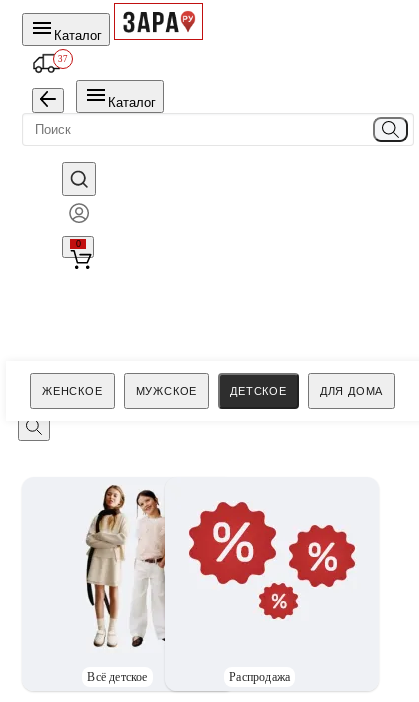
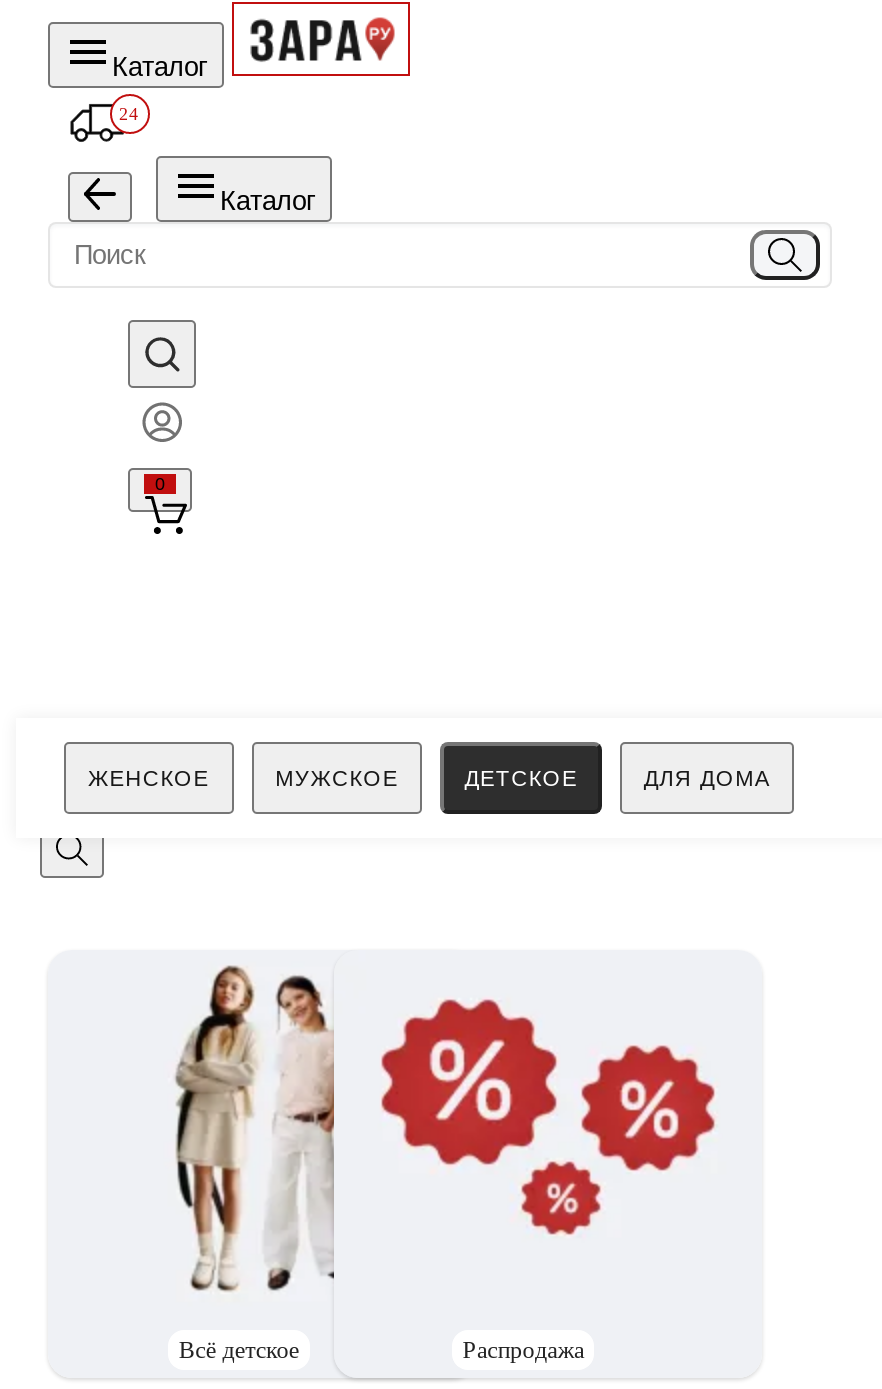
- 37
+ 24
